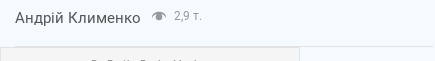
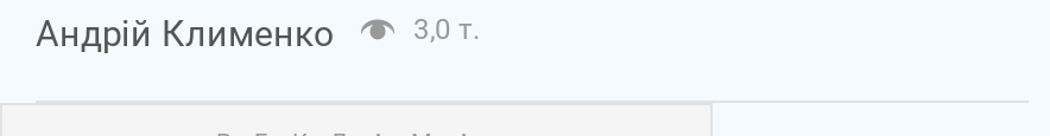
- 2,9 т.
+ 3,0 т.
